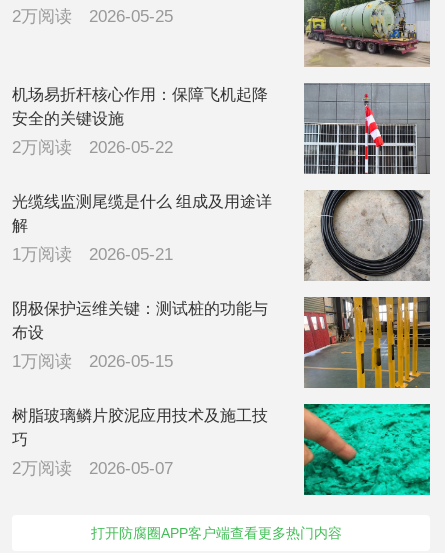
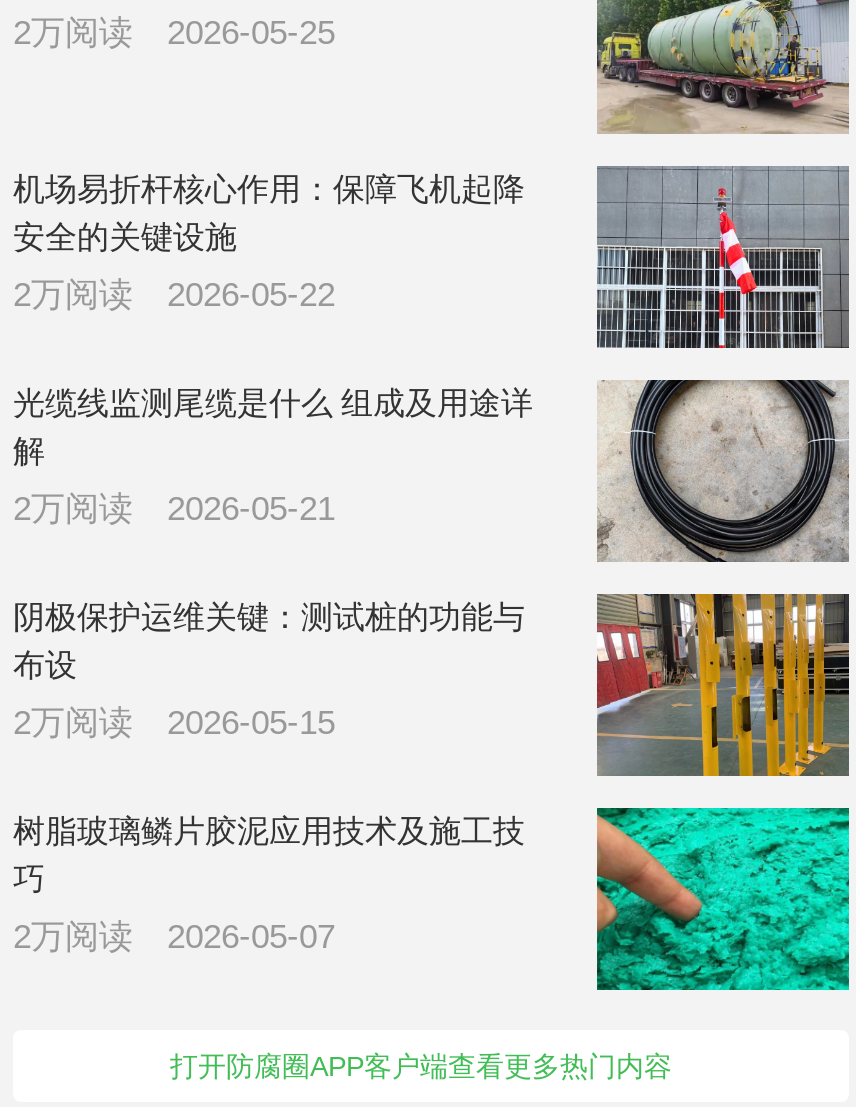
- 1万阅读 2026-05-21
+ 2万阅读 2026-05-21

- 1万阅读 2026-05-15
+ 2万阅读 2026-05-15
